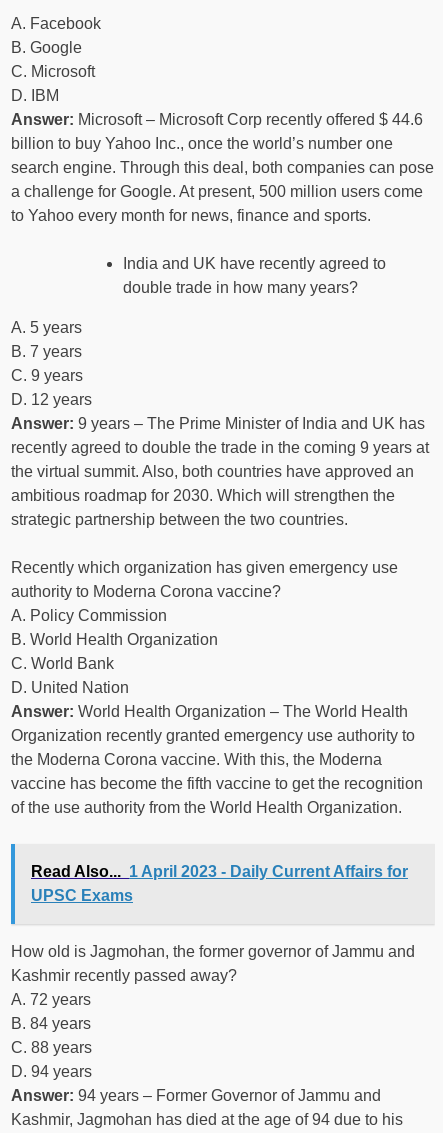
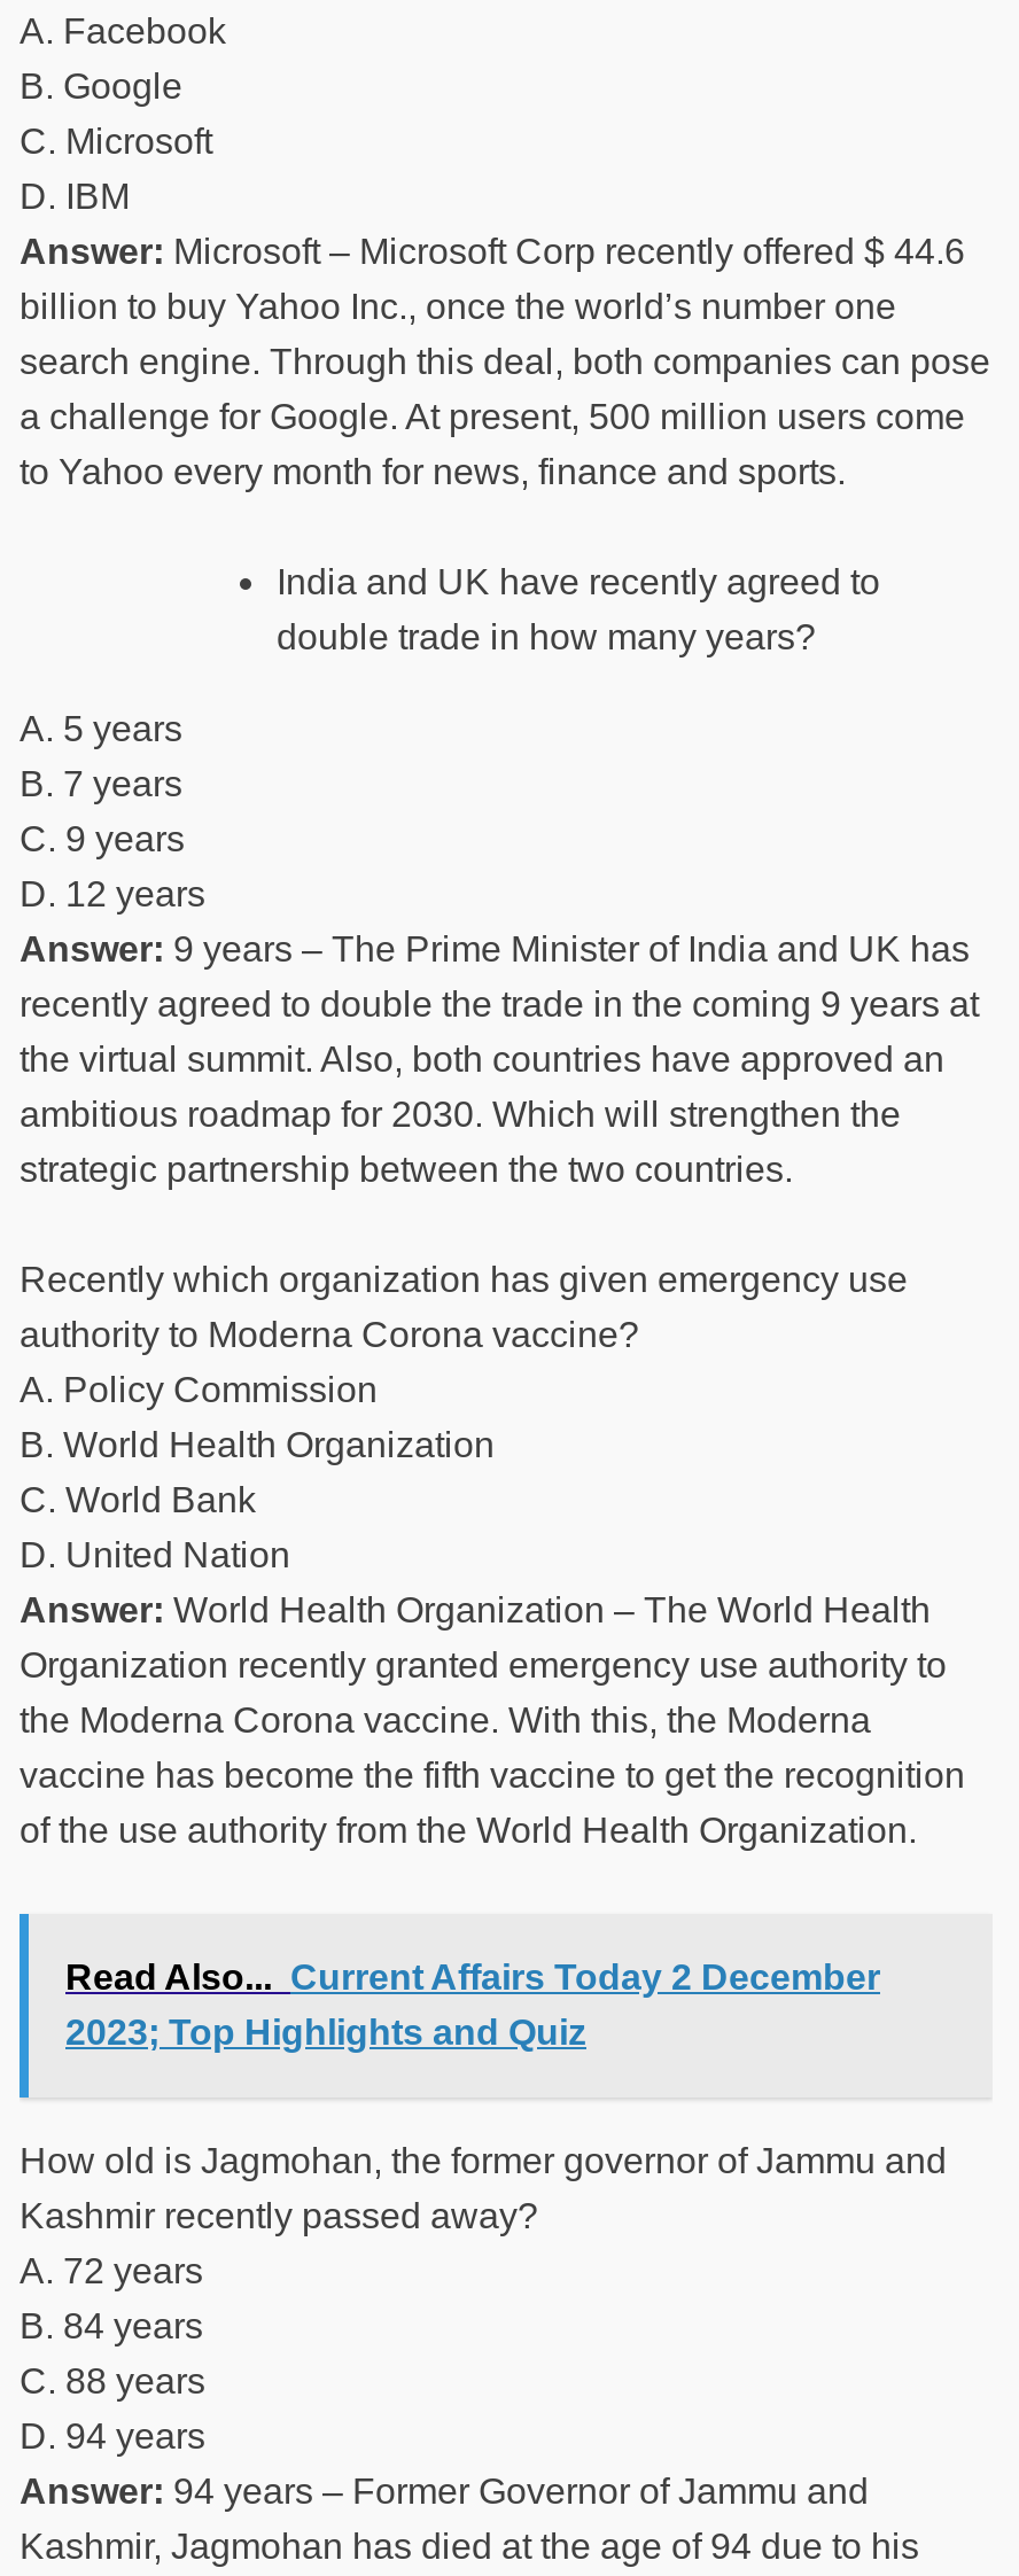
- Read Also... 1 April 2023 - Daily Current Affairs for
- UPSC Exams
+ Read Also... Current Affairs Today 2 December
+ 2023; Top Highlights and Quiz
